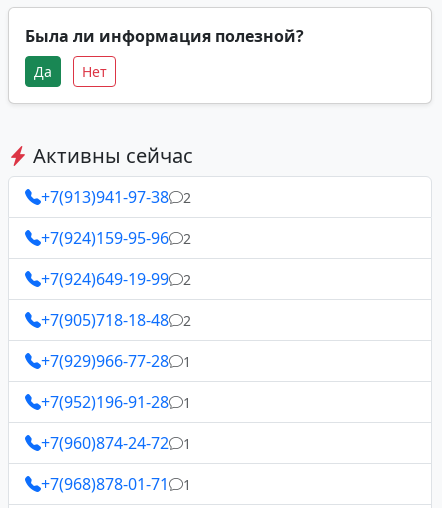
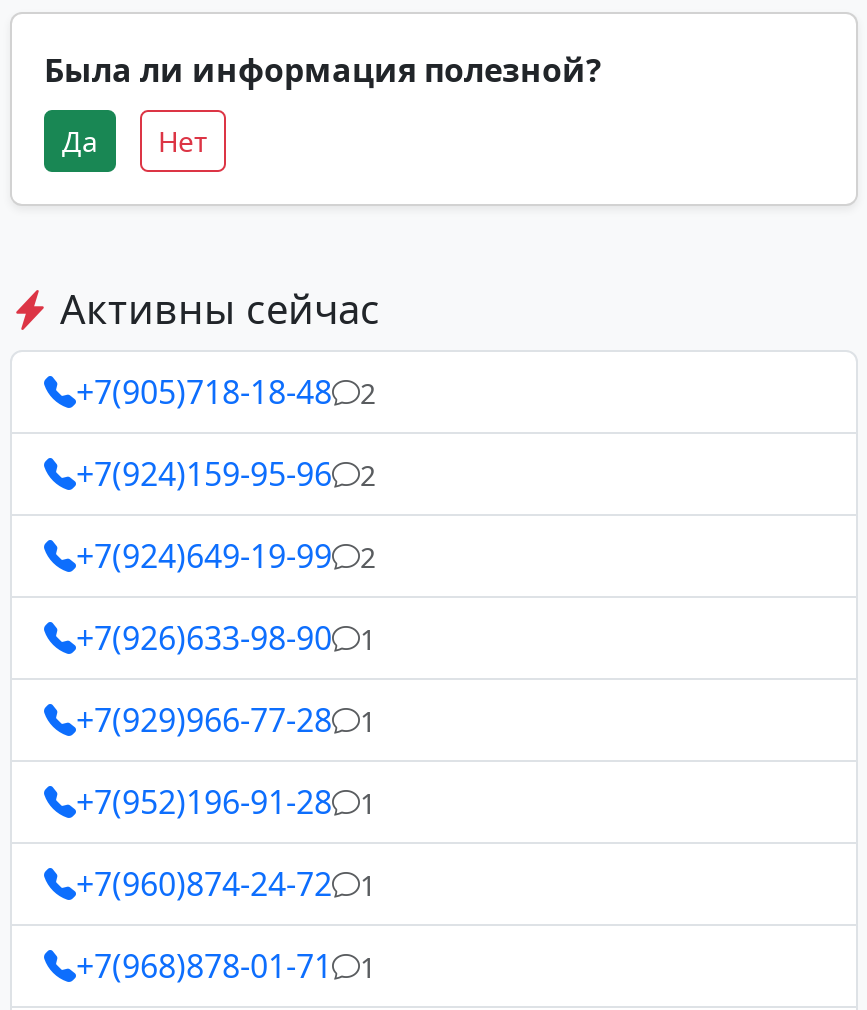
- +7(913)941-97-38 2
+ +7(905)718-18-48 2

- +7(905)718-18-48
+ +7(926)633-98-90

- 2
+ 1
